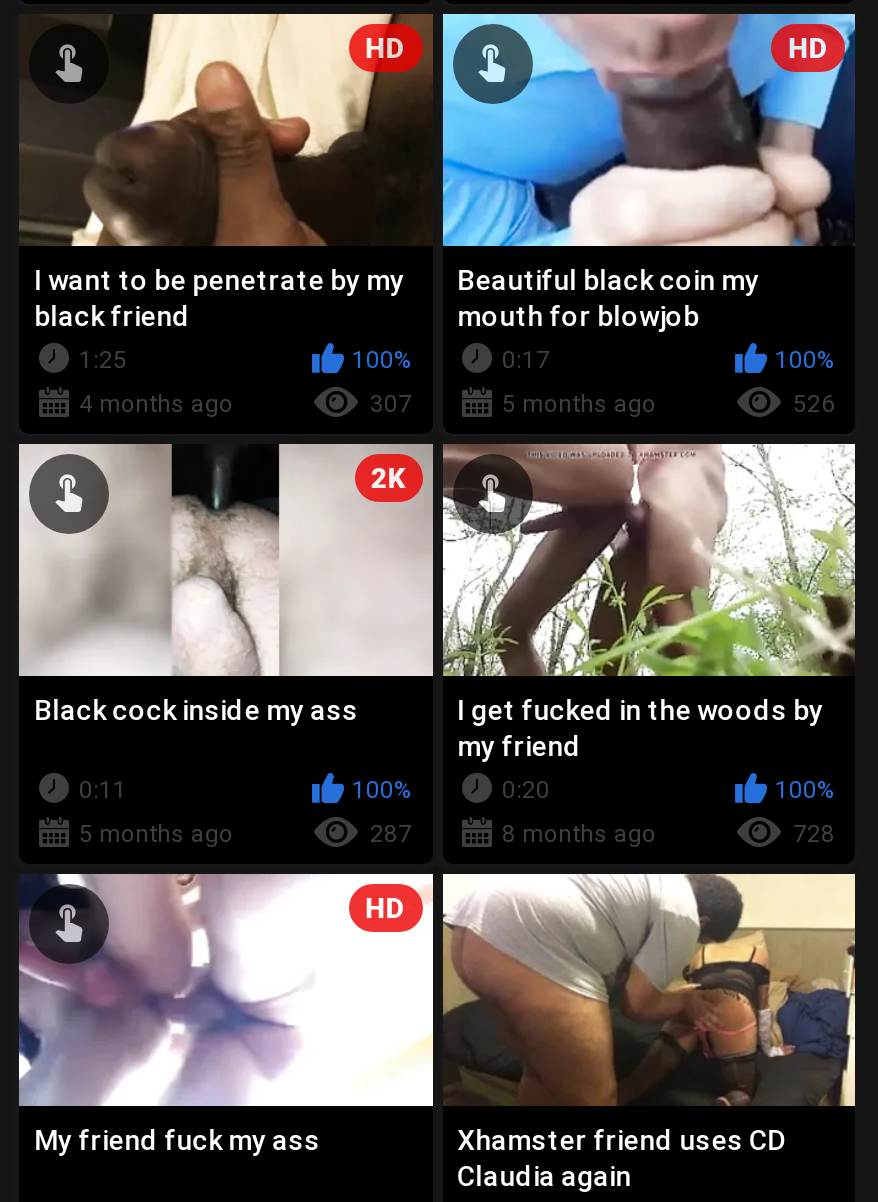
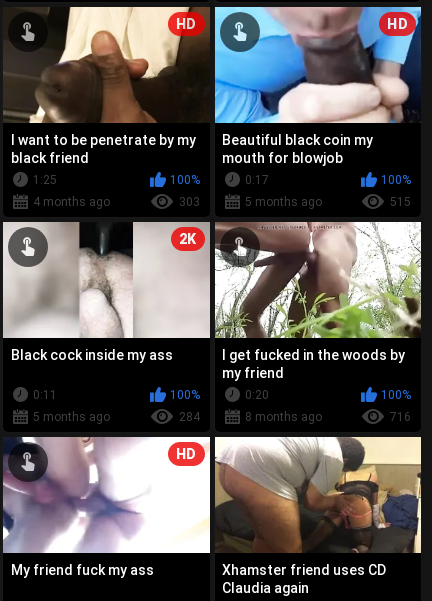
- 307
+ 303

- 526
+ 515

- 287
+ 284

- 728
+ 716
